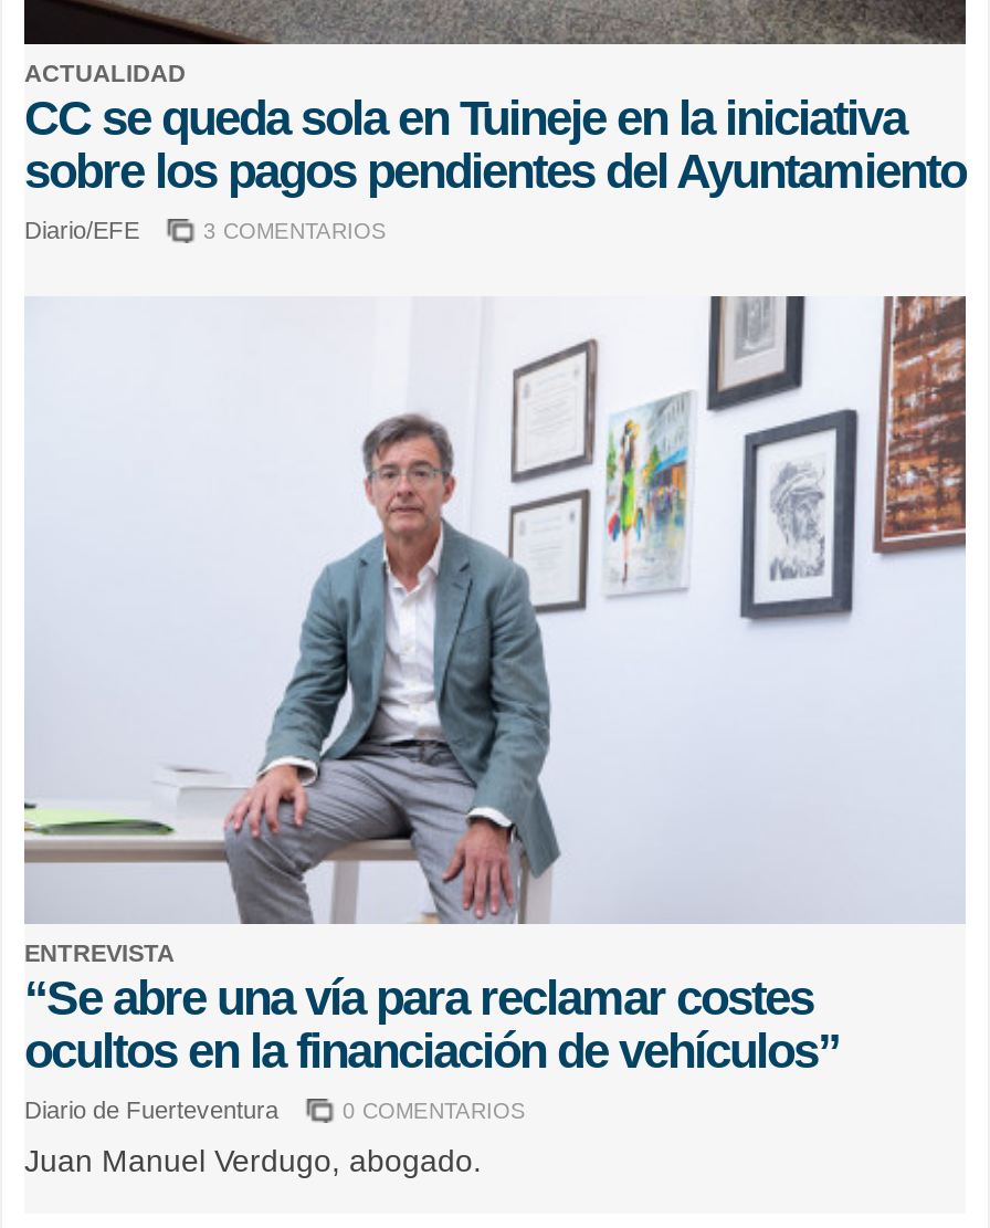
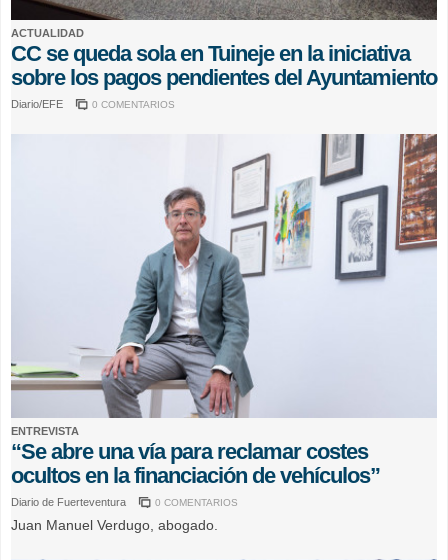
- 3 COMENTARIOS
+ 0 COMENTARIOS
